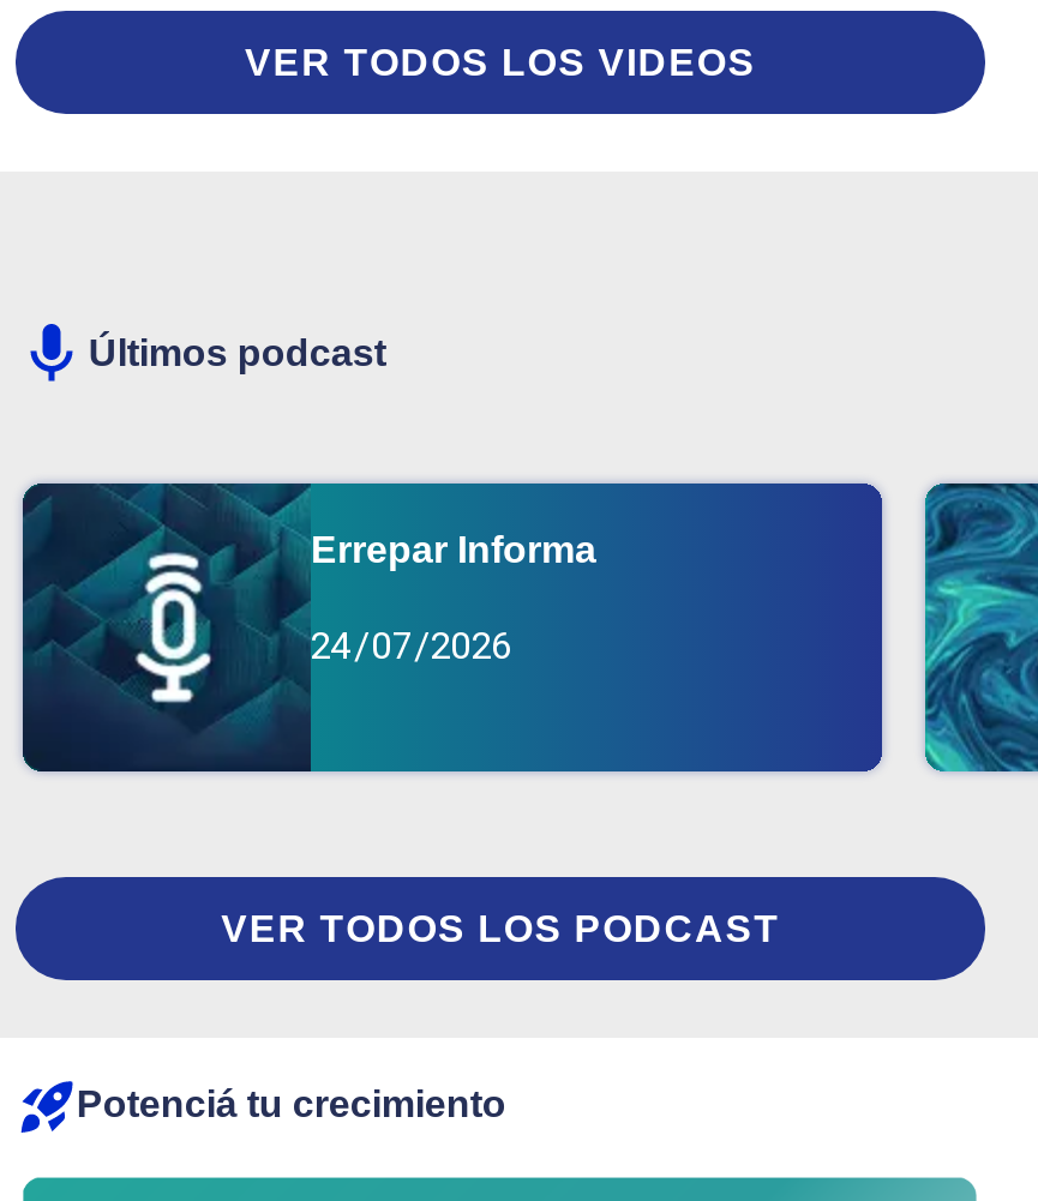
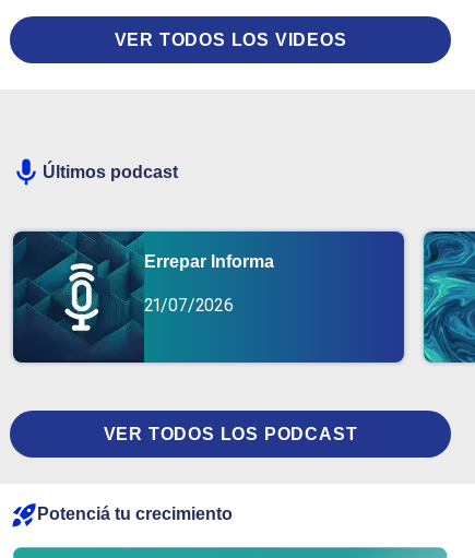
- 24/07/2026
+ 21/07/2026
